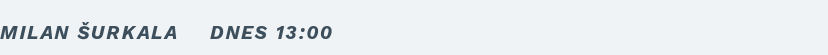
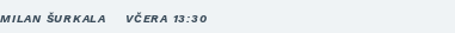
- MILAN ŠURKALA DNES 13:00
+ MILAN ŠURKALA VČERA 13:30
